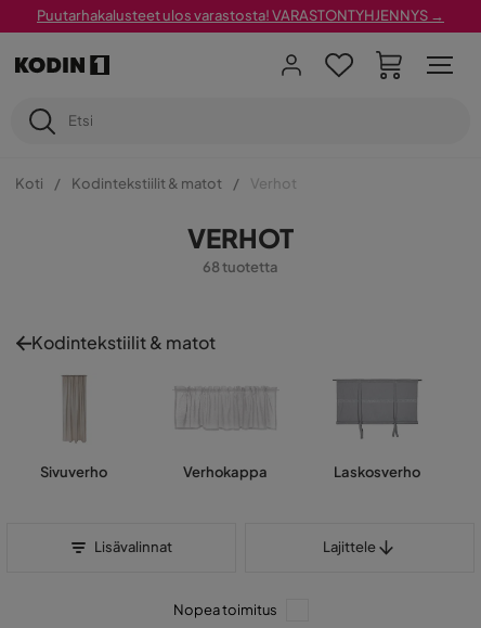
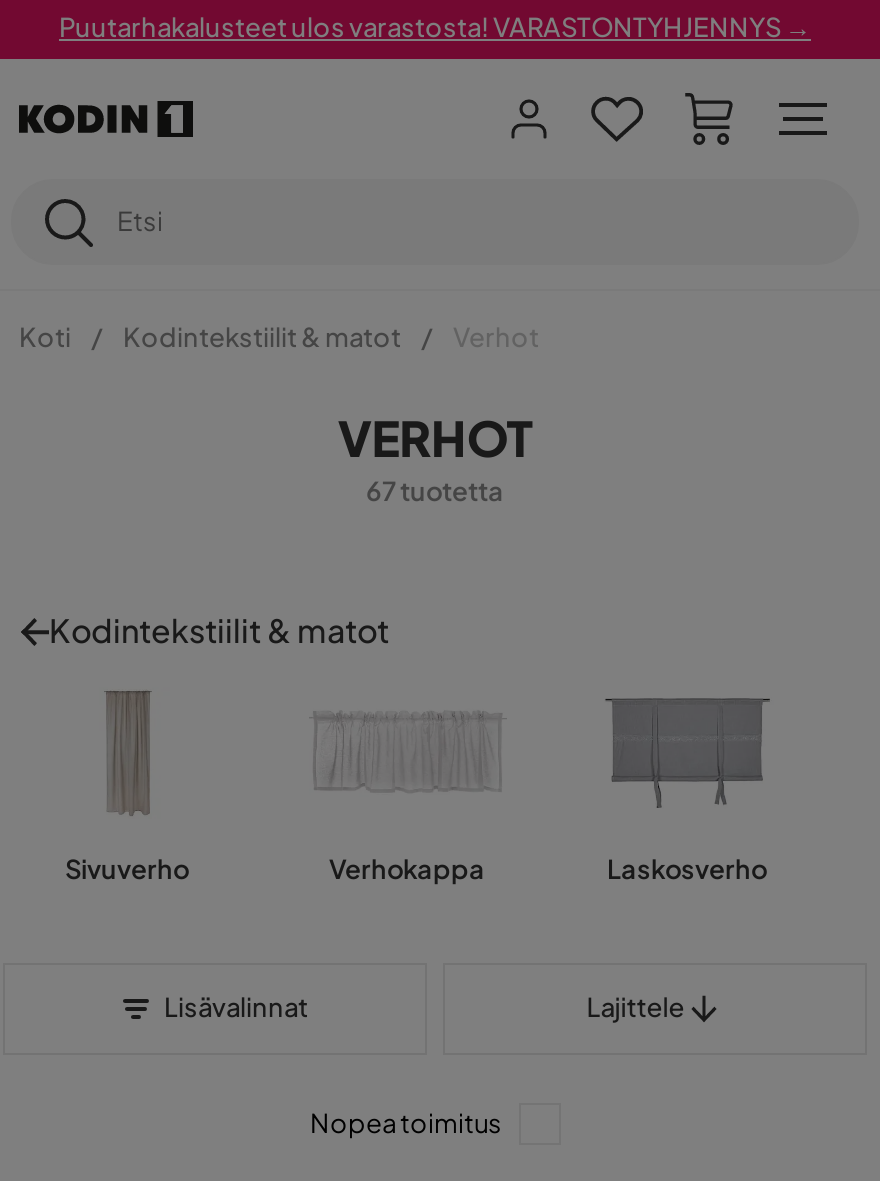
- 68 tuotetta
+ 67 tuotetta
